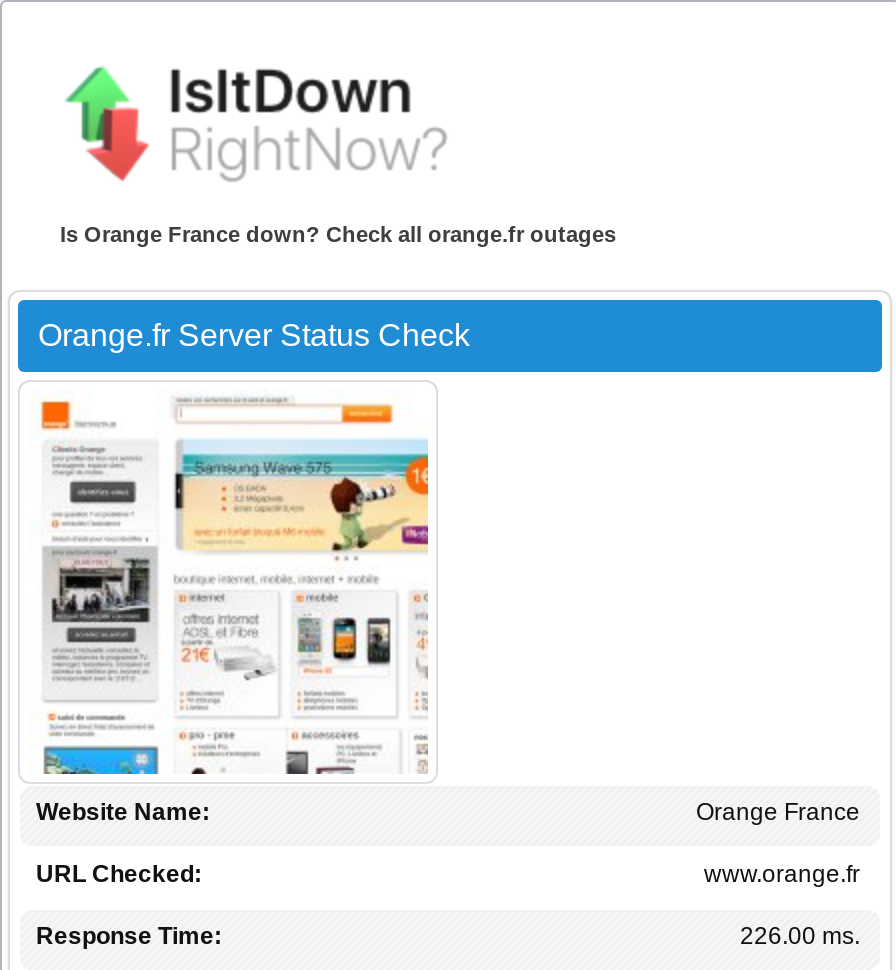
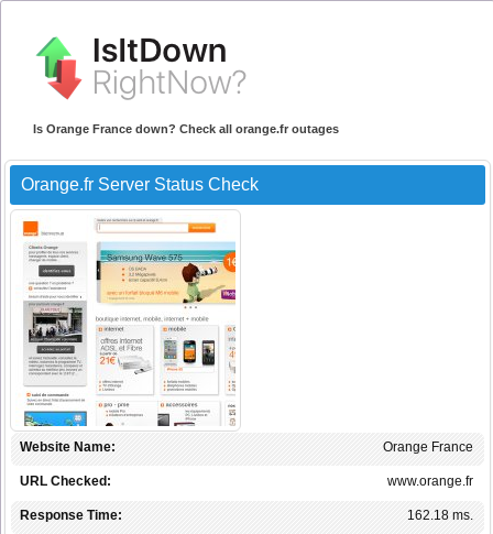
- 226.00 ms.
+ 162.18 ms.
